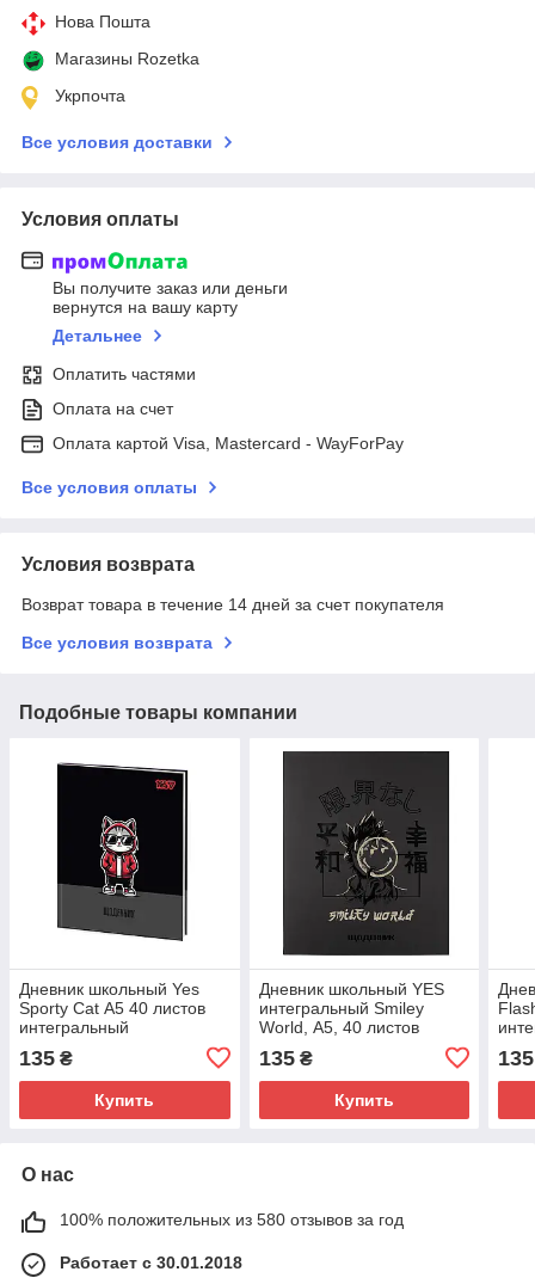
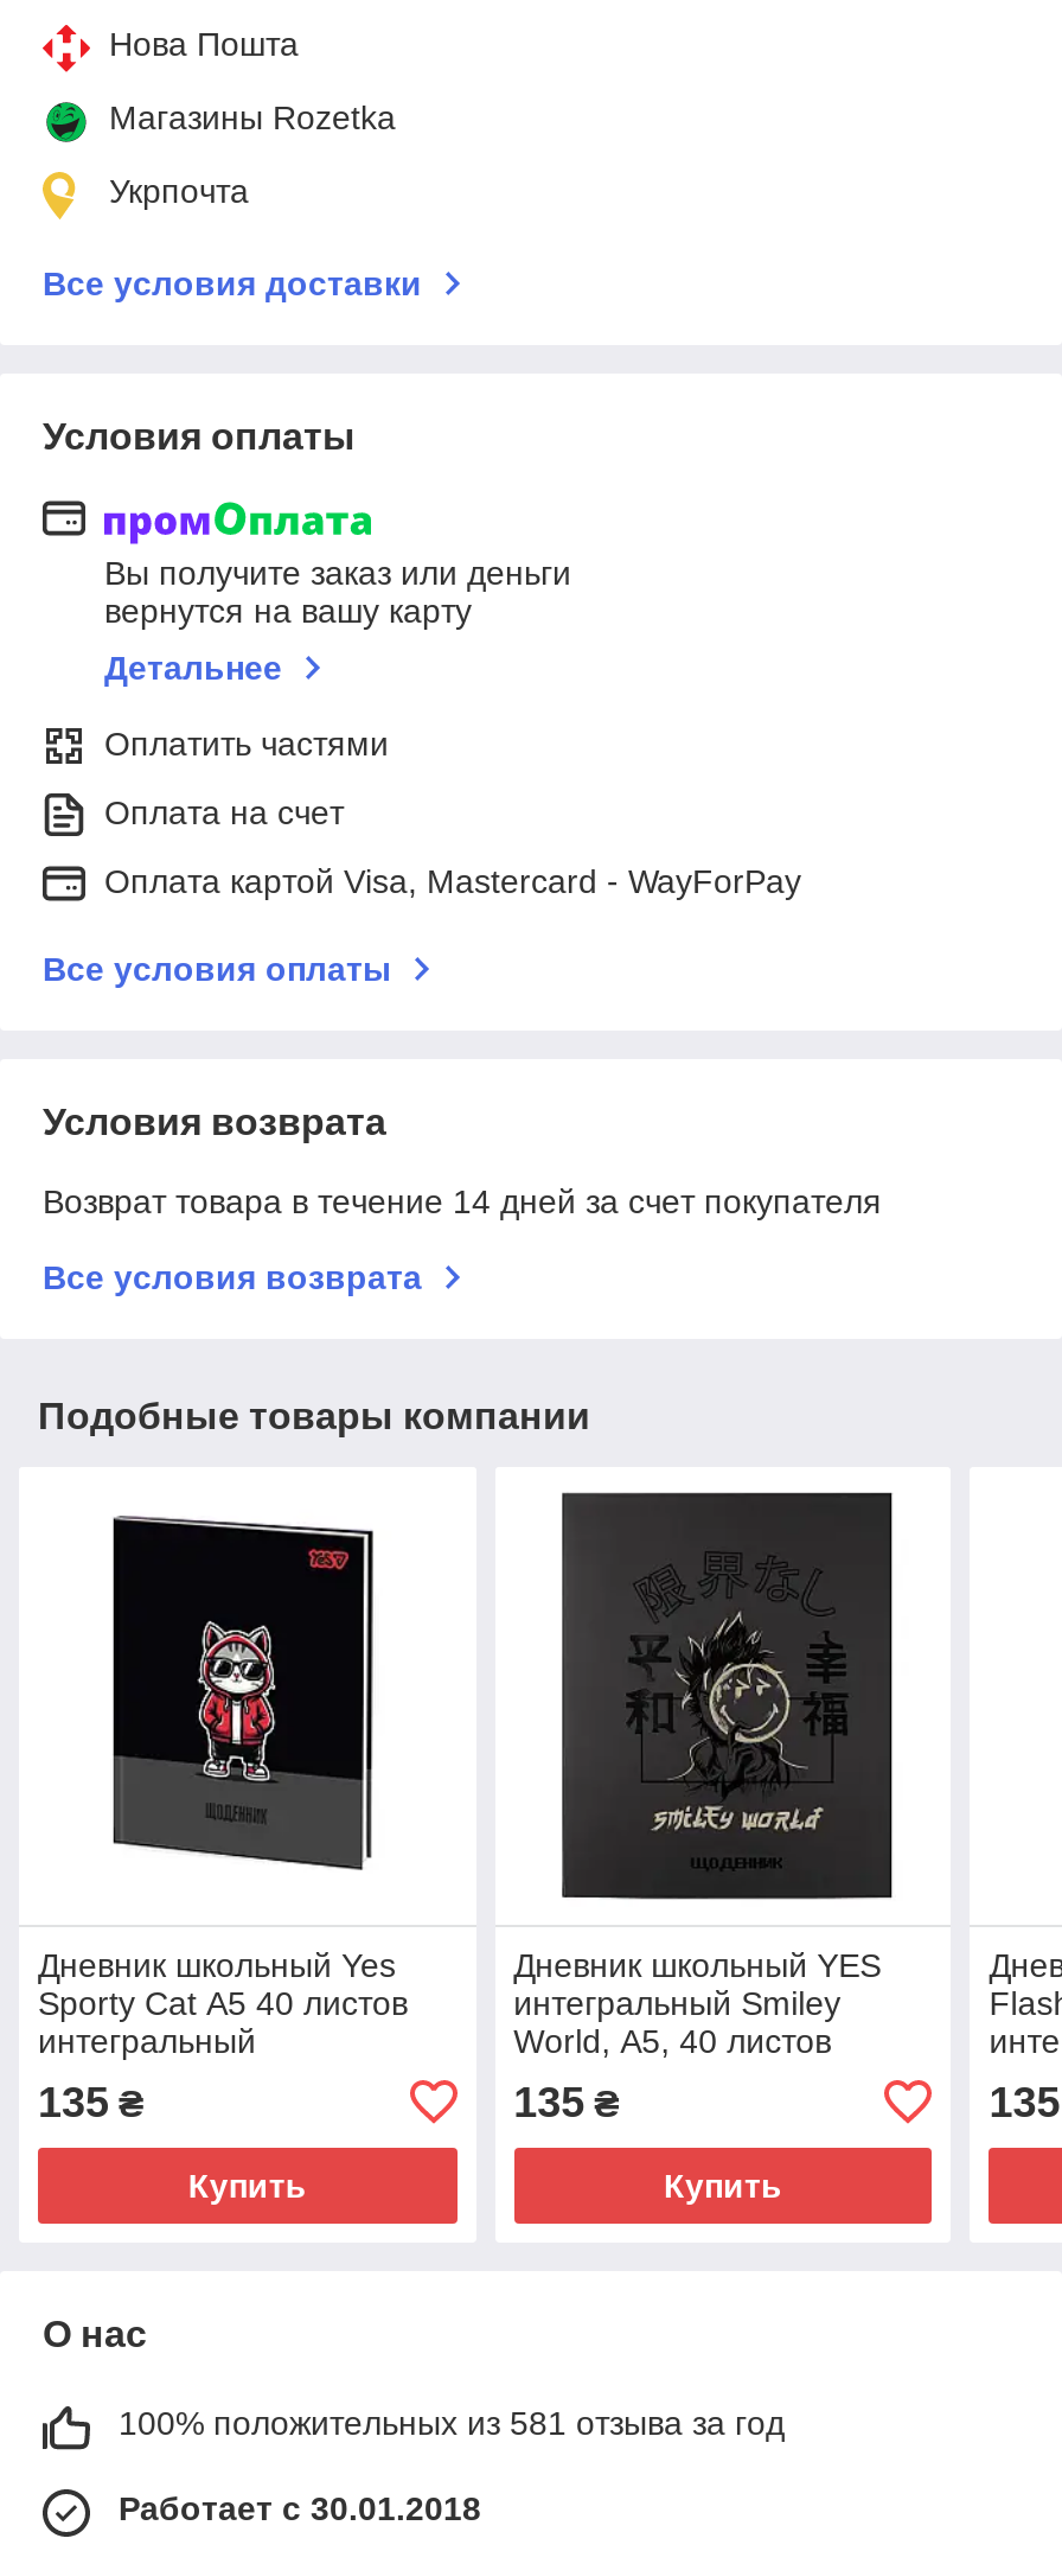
- 100% положительных из 580 отзывов за год
+ 100% положительных из 581 отзыва за год
